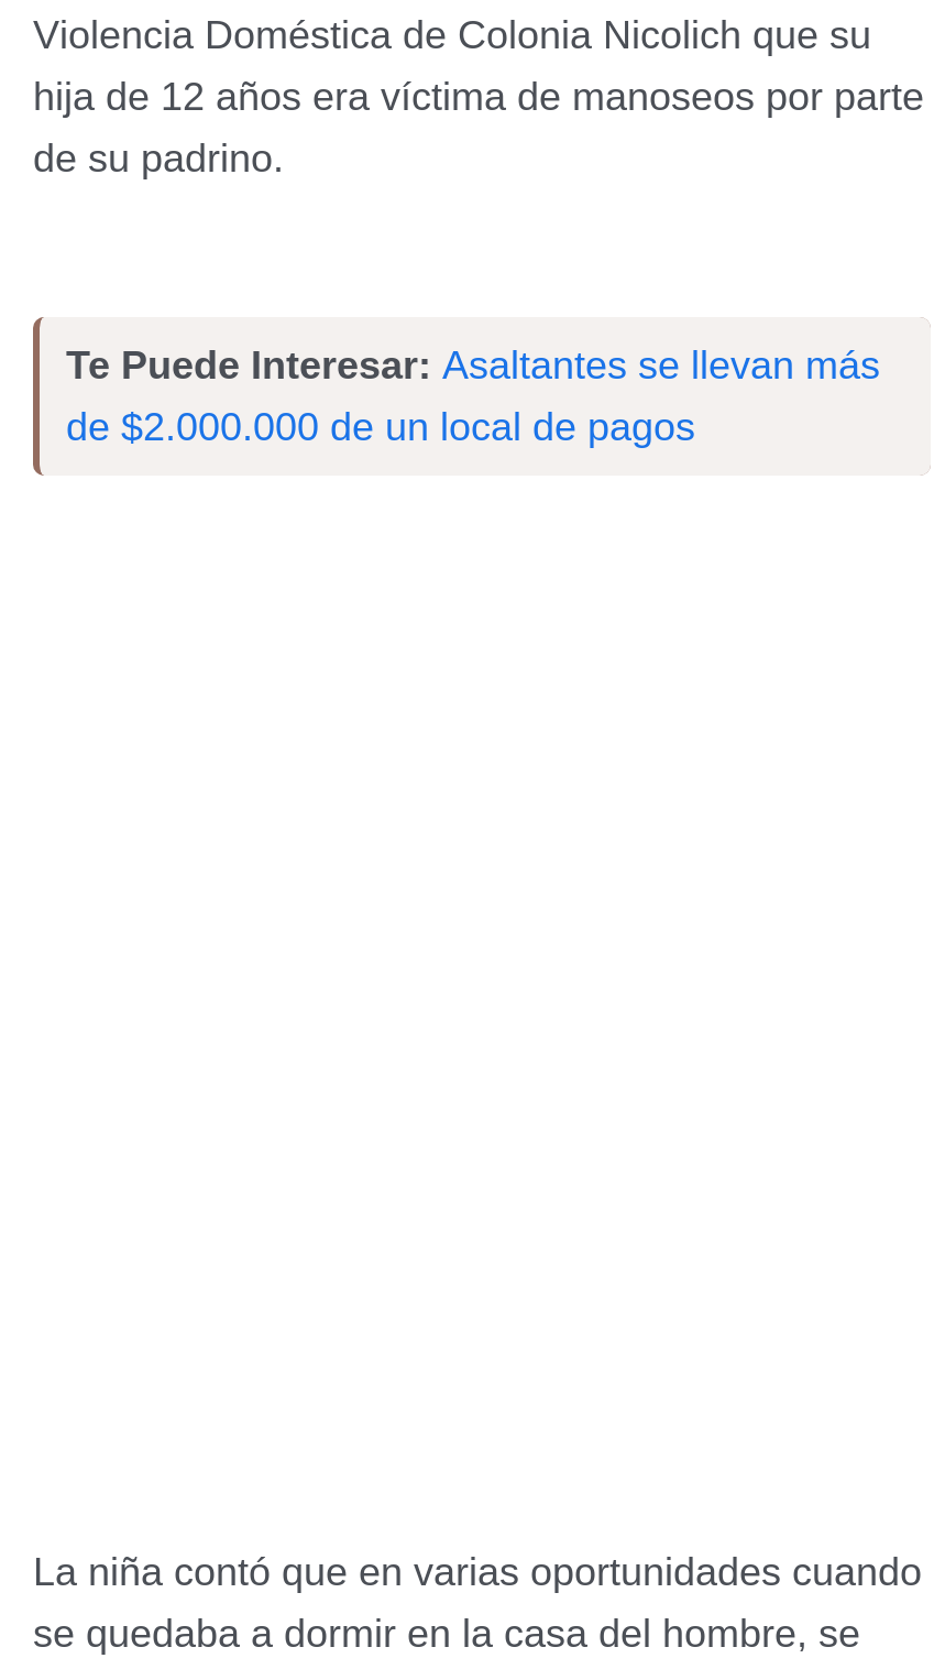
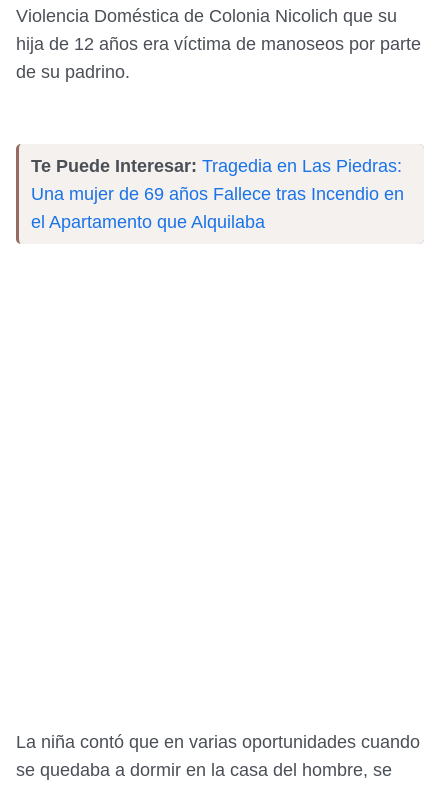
- Te Puede Interesar: Asaltantes se llevan más
- de $2.000.000 de un local de pagos
+ Te Puede Interesar: Tragedia en Las Piedras:
+ Una mujer de 69 años Fallece tras Incendio en
+ el Apartamento que Alquilaba
